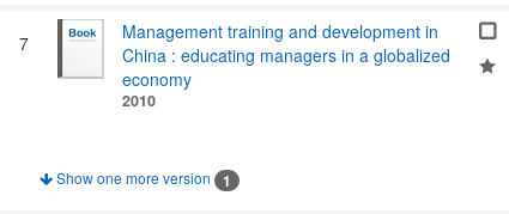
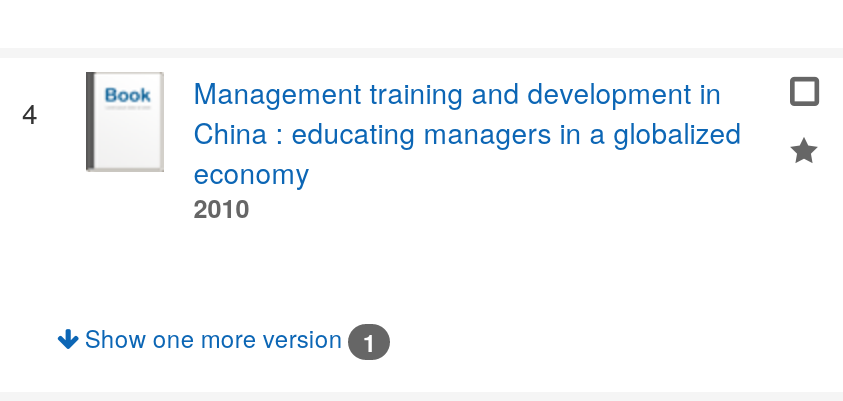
- 7
+ 4
